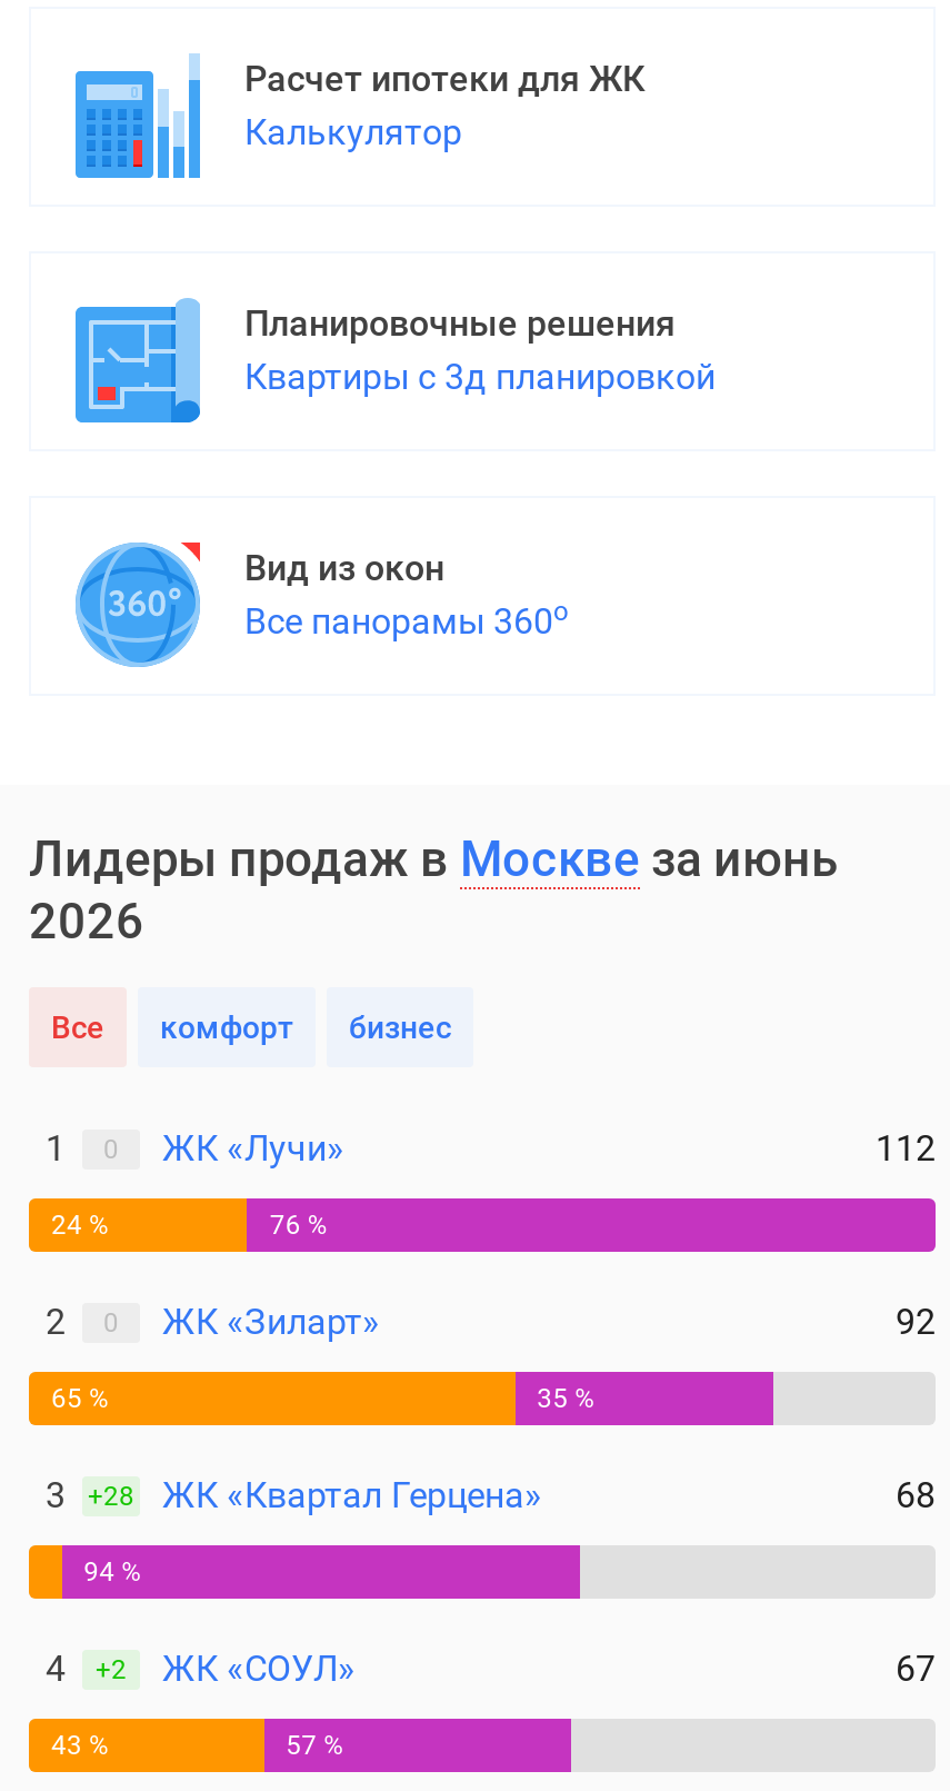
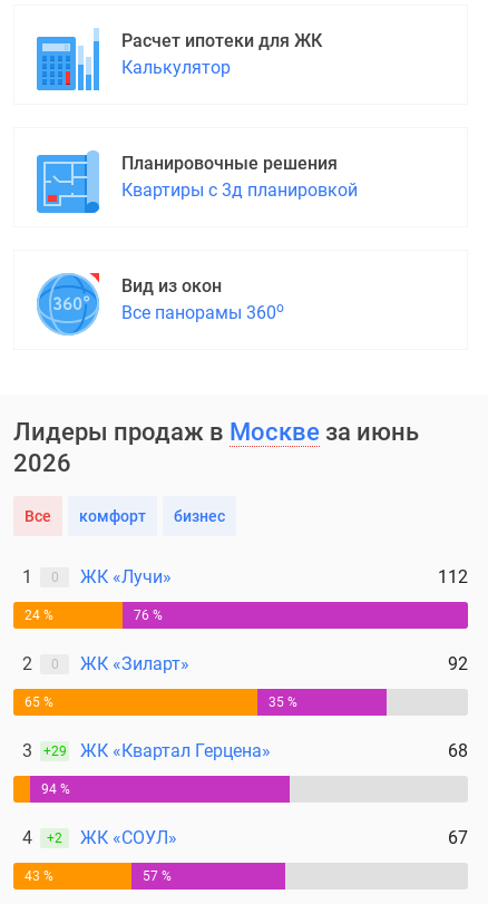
- 3 +28 ЖК «Квартал Герцена»
+ 3 +29 ЖК «Квартал Герцена»
